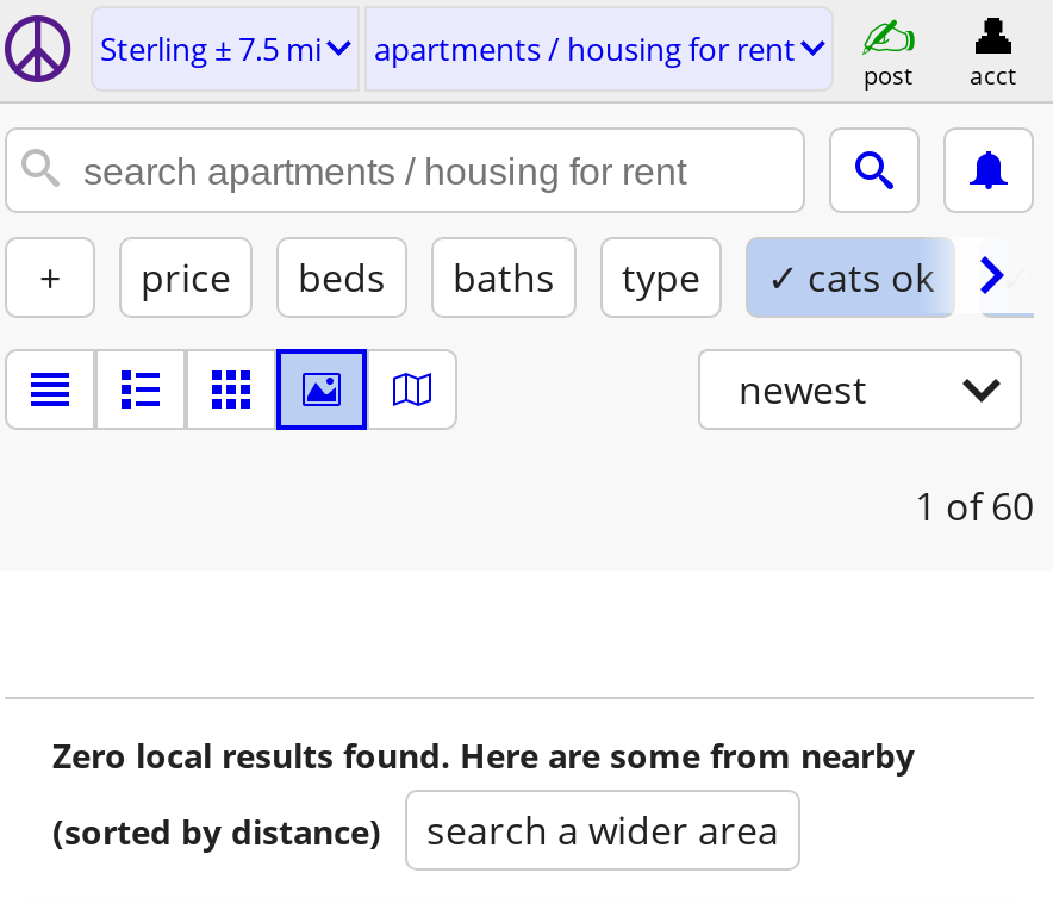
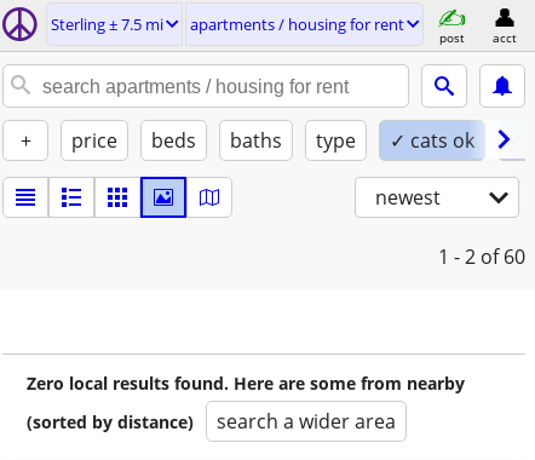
- 1 of 60
+ 1 - 2 of 60
